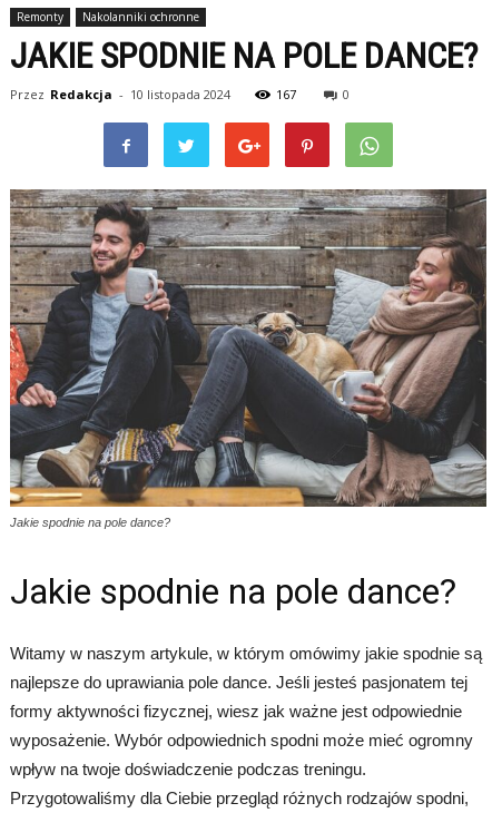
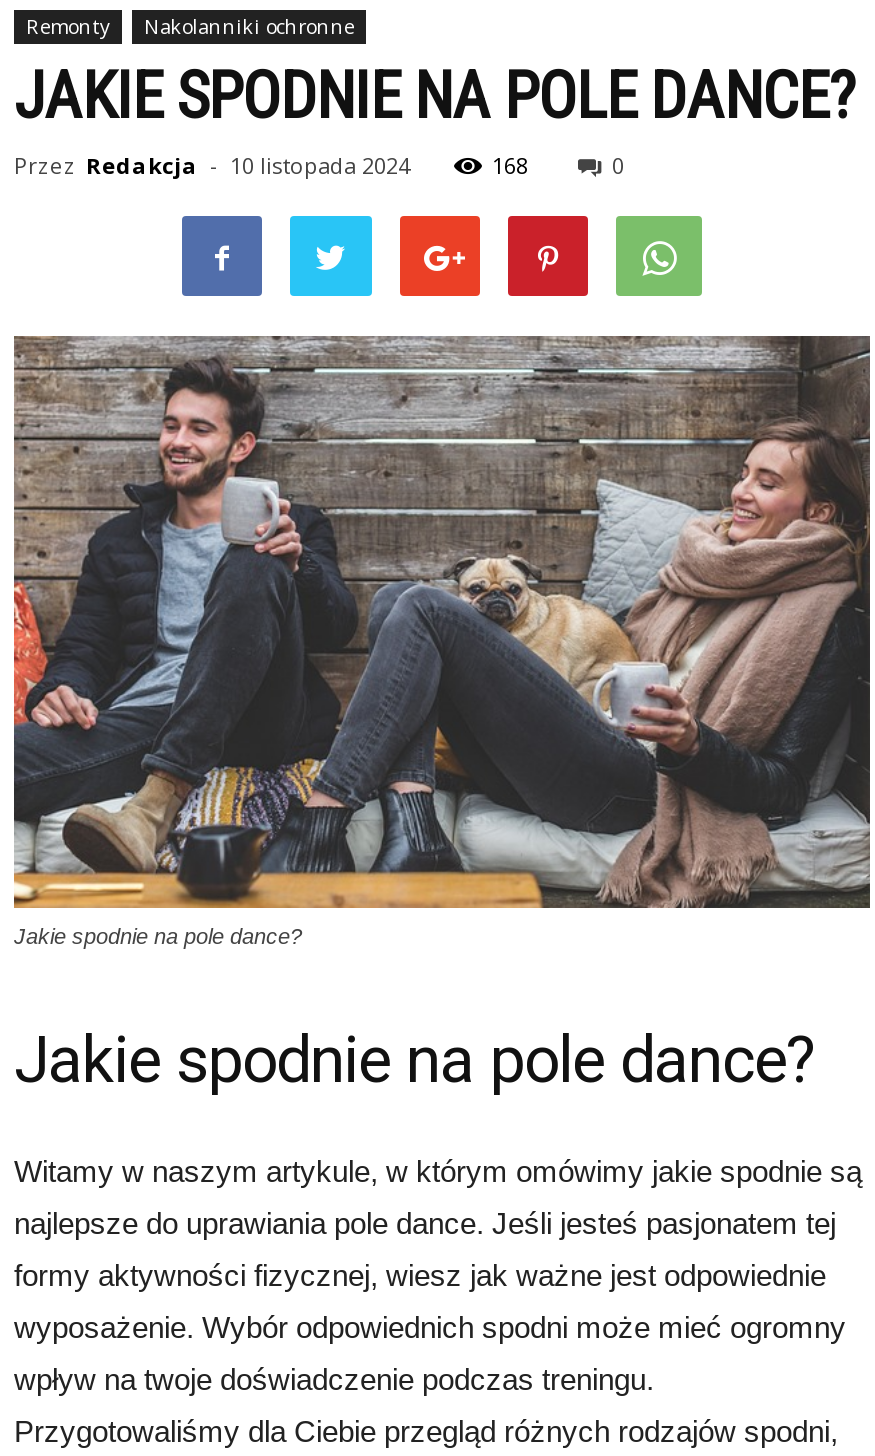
- 167
+ 168
